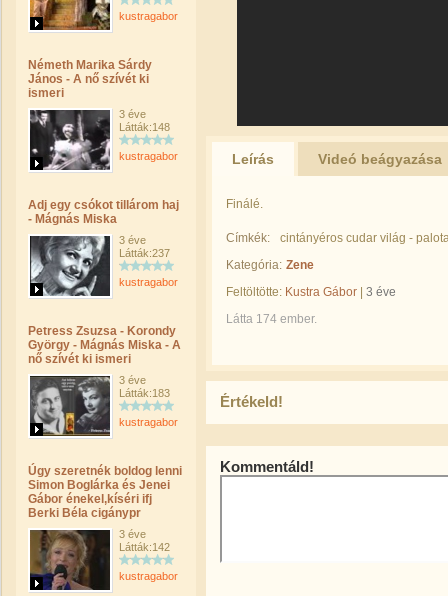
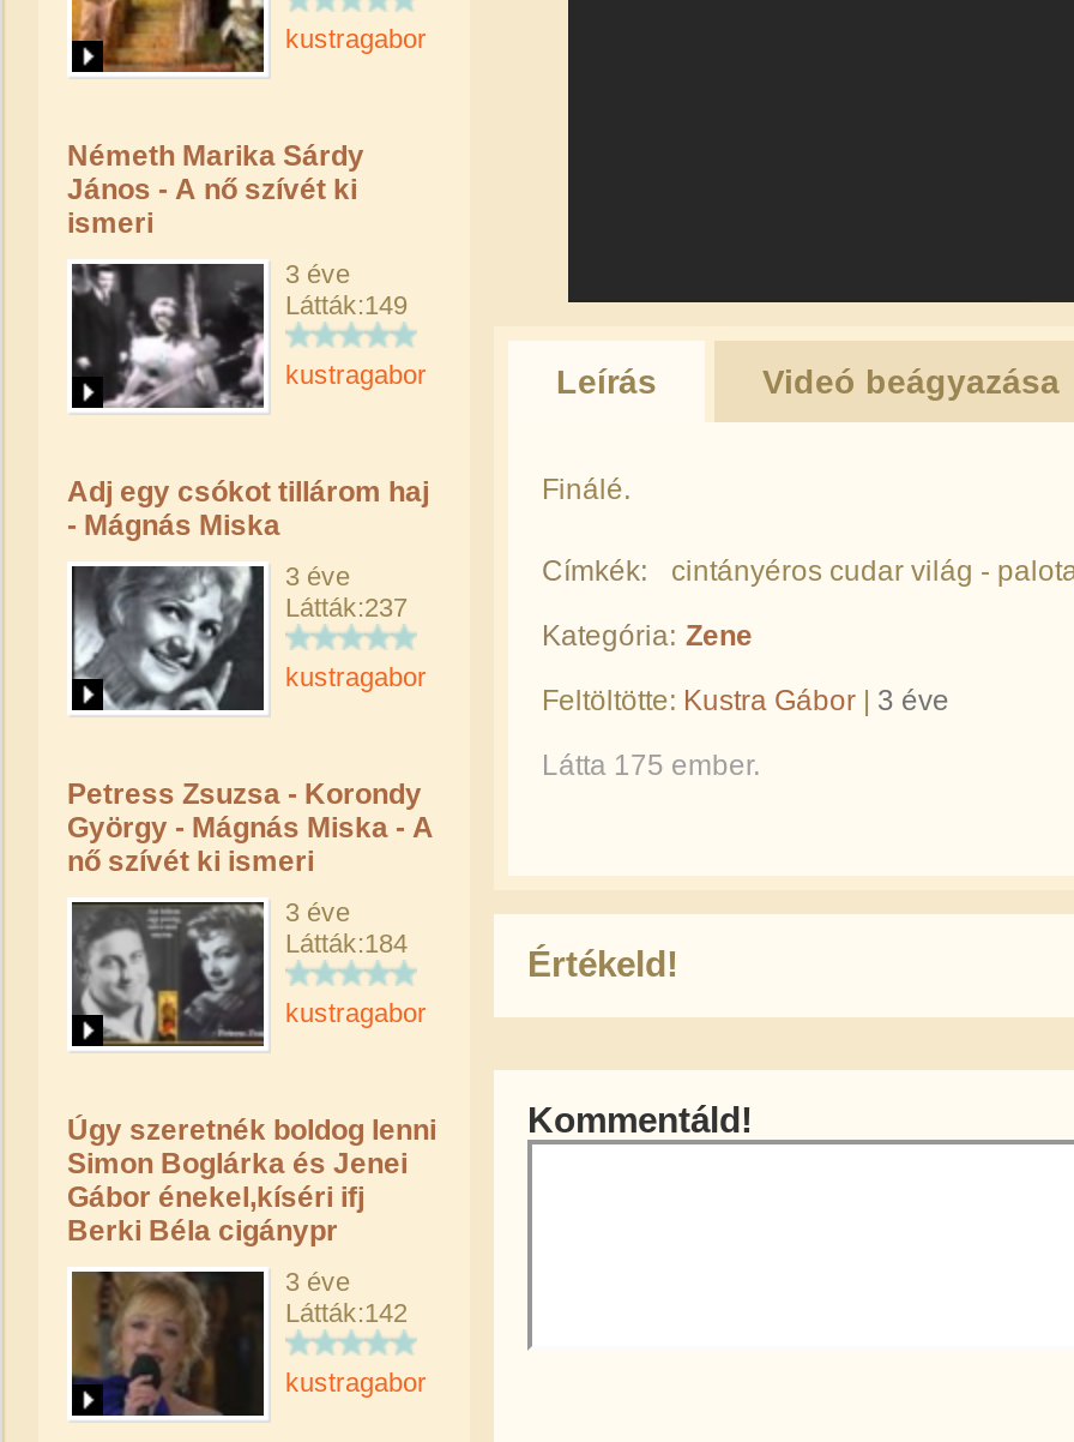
- Látták:148
+ Látták:149

- Látta 174 ember.
+ Látta 175 ember.

- Látták:183
+ Látták:184
